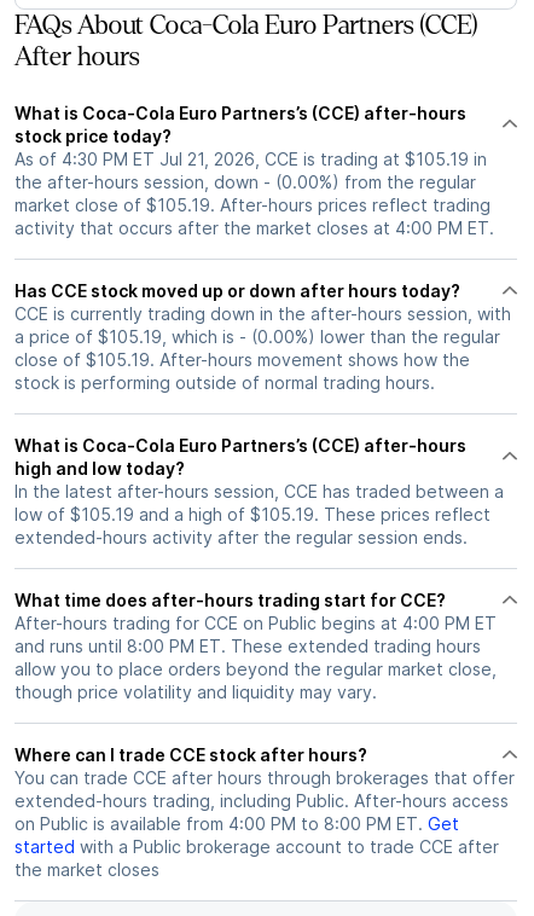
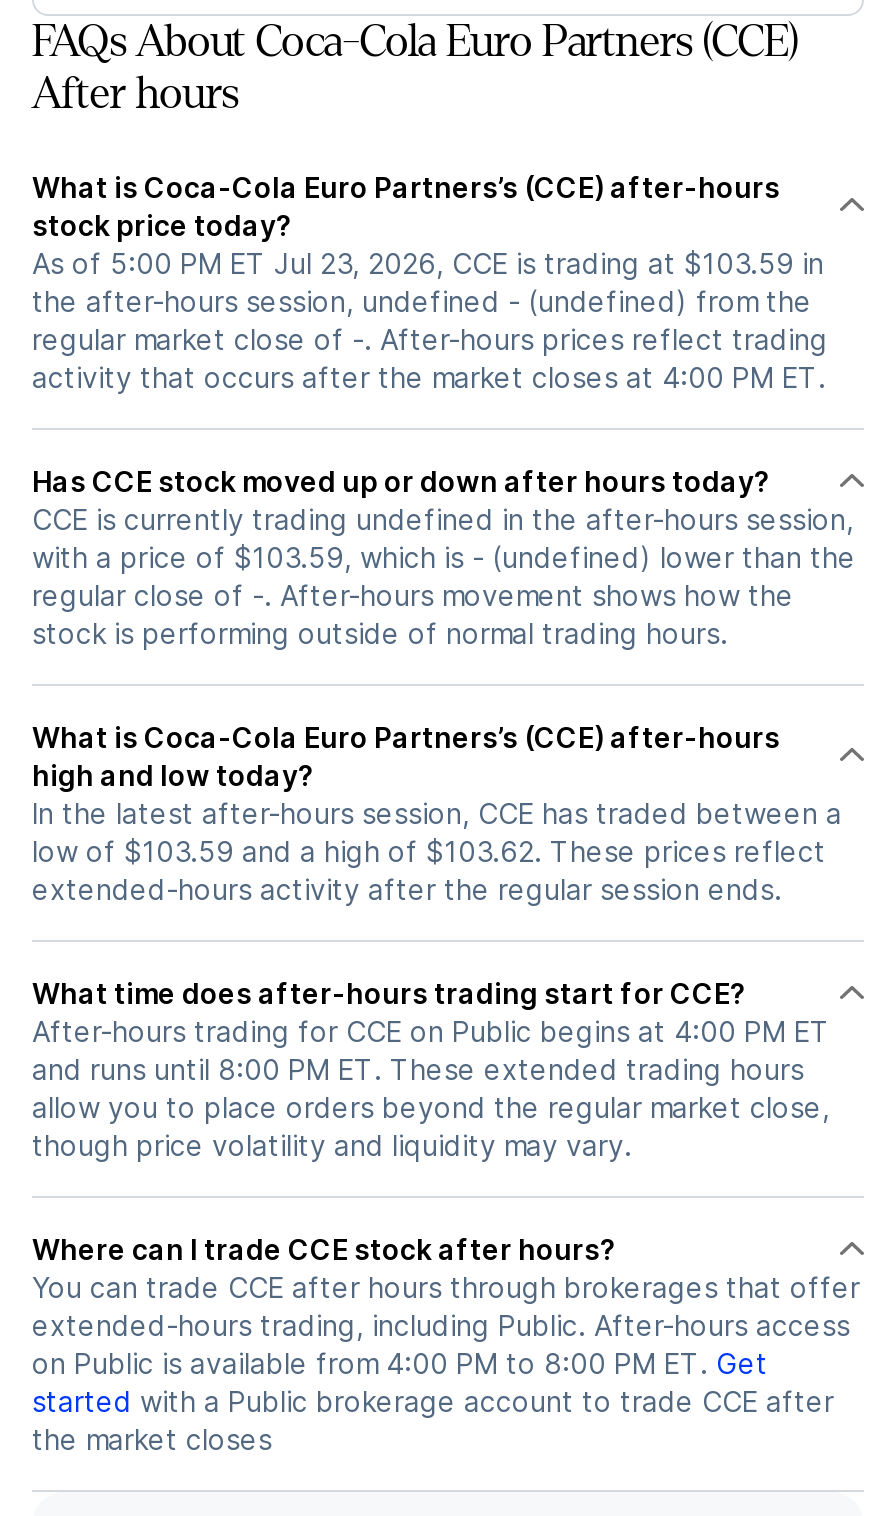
- As of 4:30 PM ET Jul 21, 2026, CCE is trading at $105.19 in
- the after-hours session, down - (0.00%) from the regular
- market close of $105.19. After-hours prices reflect trading
+ As of 5:00 PM ET Jul 23, 2026, CCE is trading at $103.59 in
+ the after-hours session, undefined - (undefined) from the
+ regular market close of -. After-hours prices reflect trading

- CCE is currently trading down in the after-hours session, with
- a price of $105.19, which is - (0.00%) lower than the regular
- close of $105.19. After-hours movement shows how the
+ CCE is currently trading undefined in the after-hours session,
+ with a price of $103.59, which is - (undefined) lower than the
+ regular close of -. After-hours movement shows how the

- low of $105.19 and a high of $105.19. These prices reflect
+ low of $103.59 and a high of $103.62. These prices reflect
